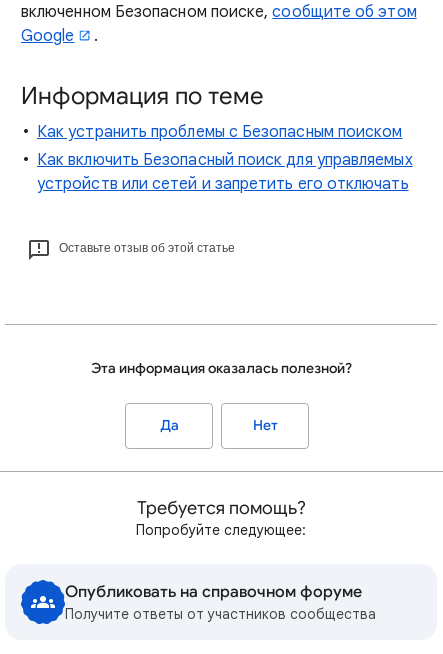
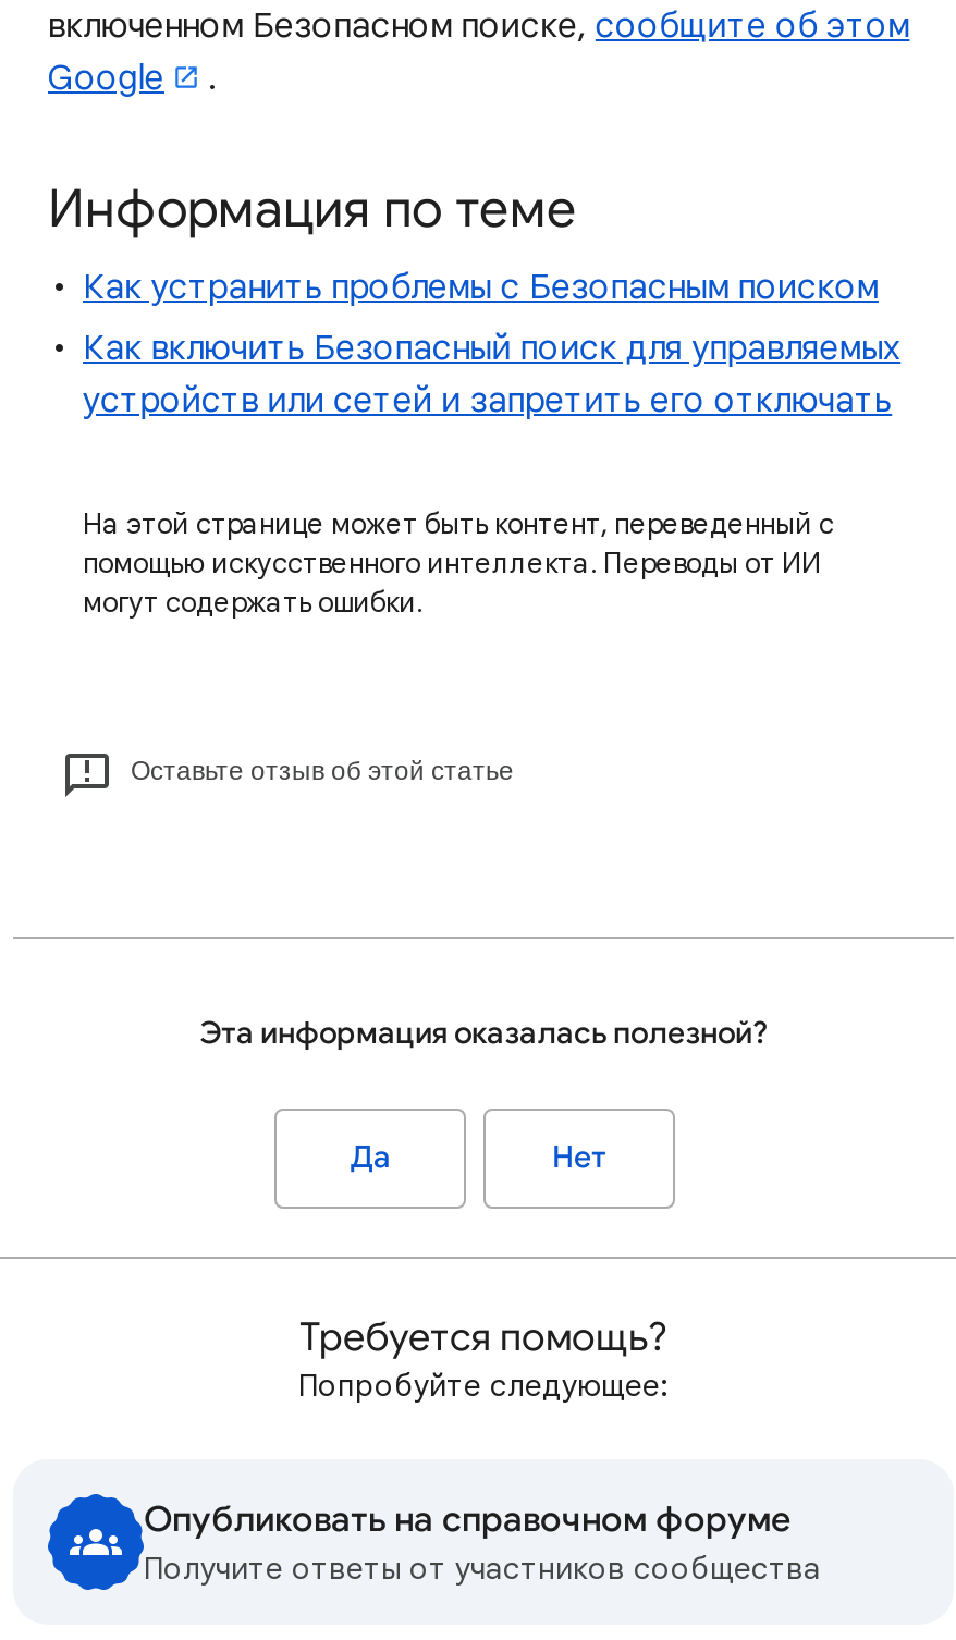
+ На этой странице может быть контент, переведенный с
+ помощью искусственного интеллекта. Переводы от ИИ
+ могут содержать ошибки.
